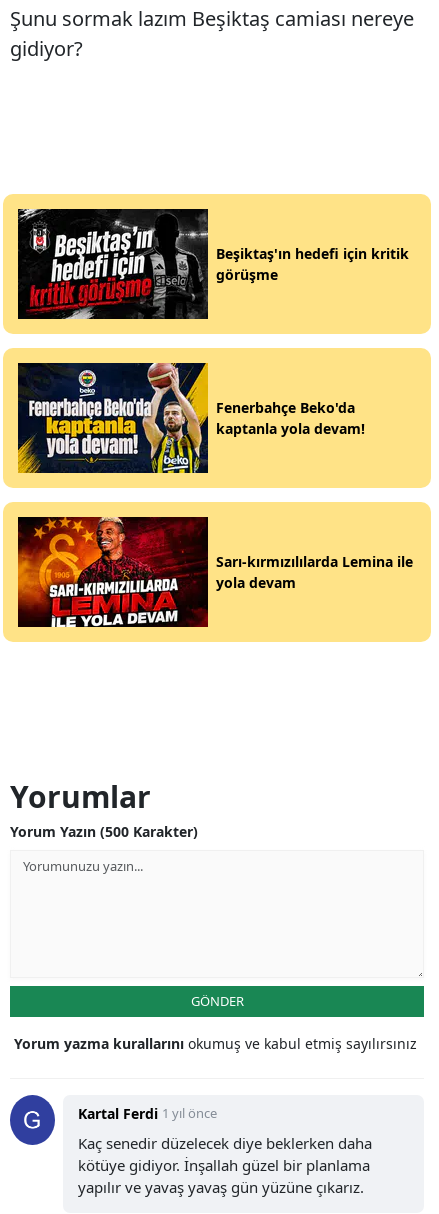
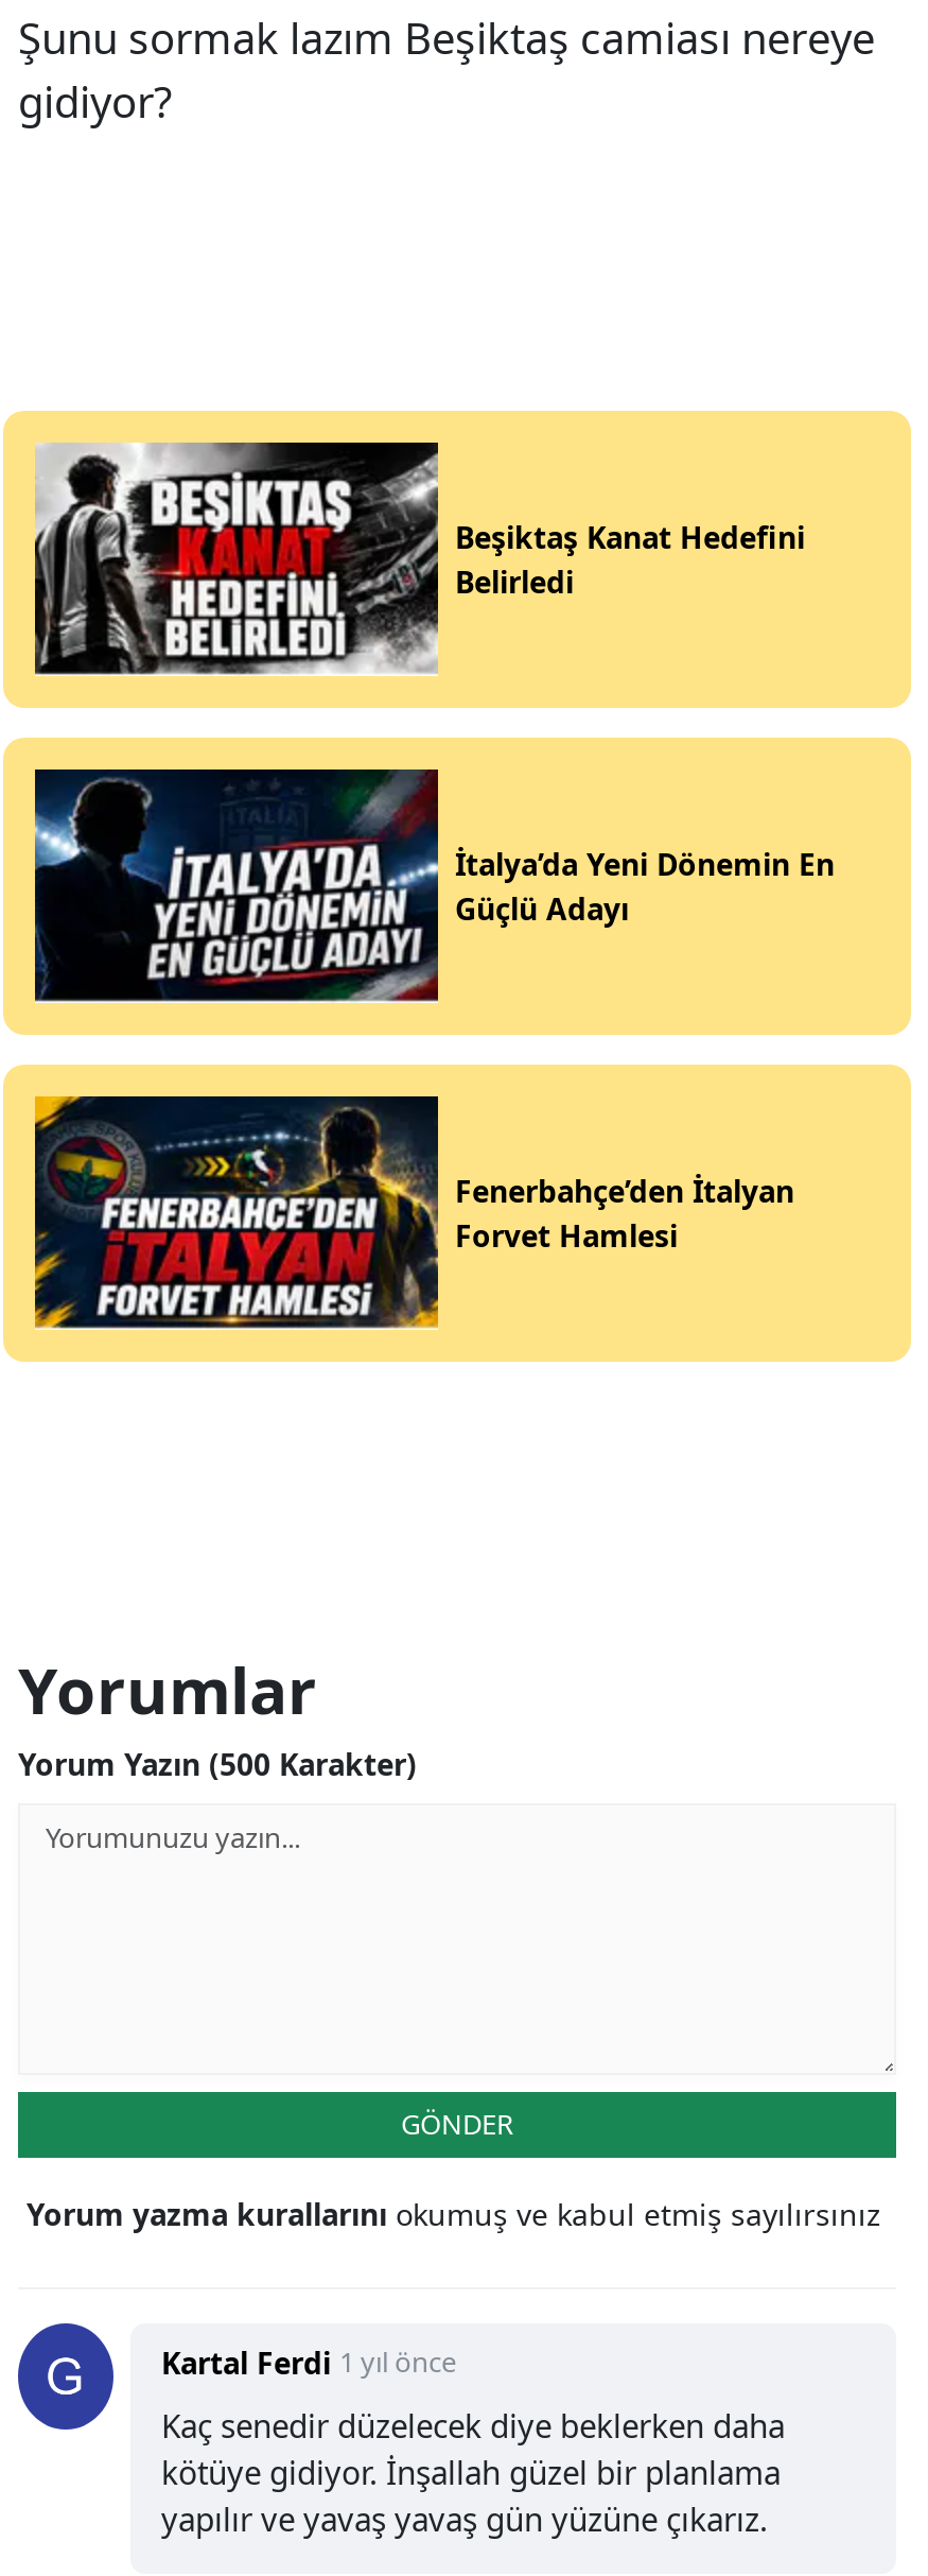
- [image]
- Beşiktaş'ın hedefi için kritik
- görüşme
+ [image]
+ Beşiktaş Kanat Hedefini
+ Belirledi

- [image]
- Fenerbahçe Beko'da
- kaptanla yola devam!
+ [image]
+ İtalya’da Yeni Dönemin En
+ Güçlü Adayı

- [image]
- Sarı-kırmızılılarda Lemina ile
- yola devam
+ [image]
+ Fenerbahçe’den İtalyan
+ Forvet Hamlesi
